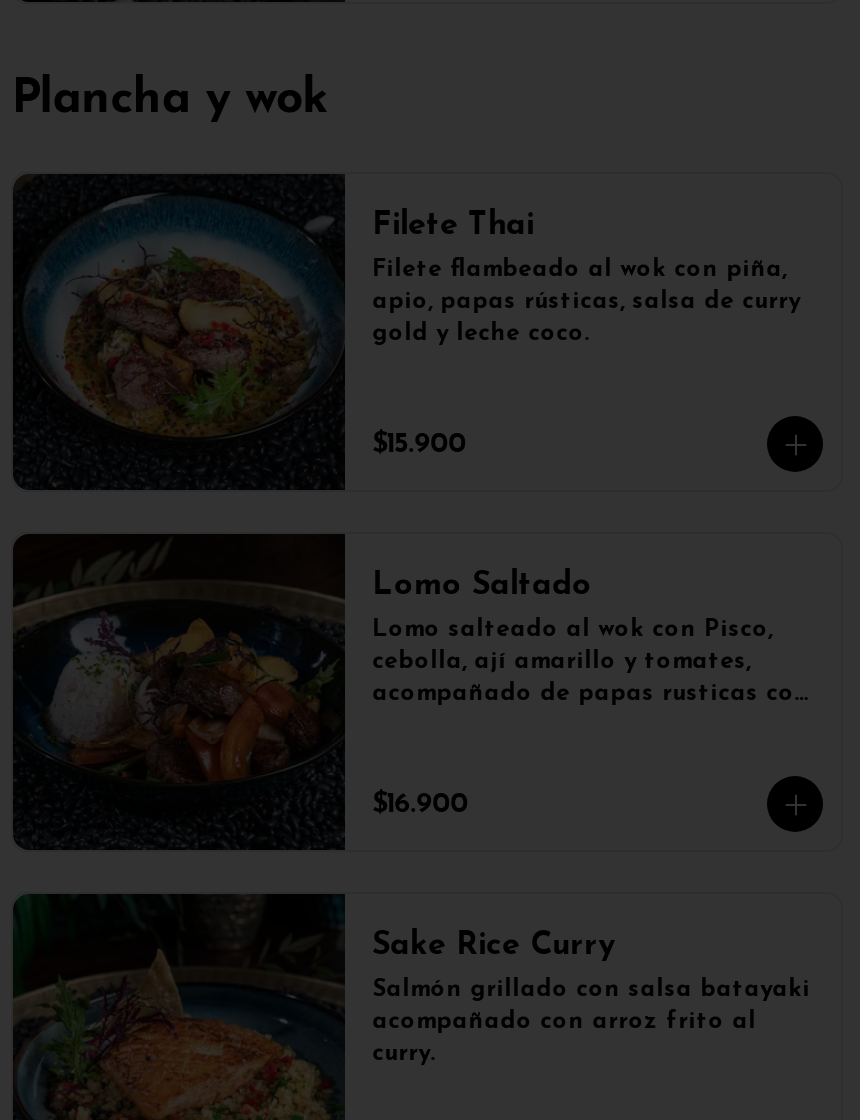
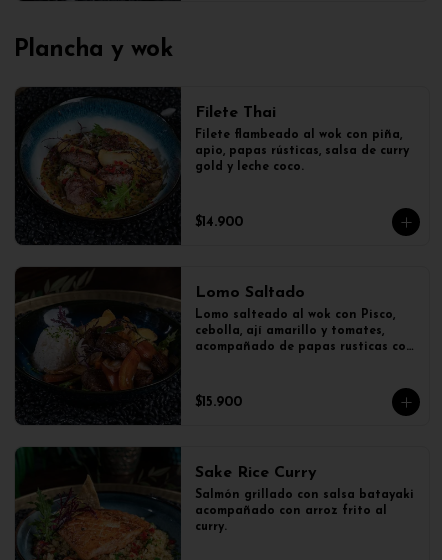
- $15.900
+ $14.900

- $16.900
+ $15.900
